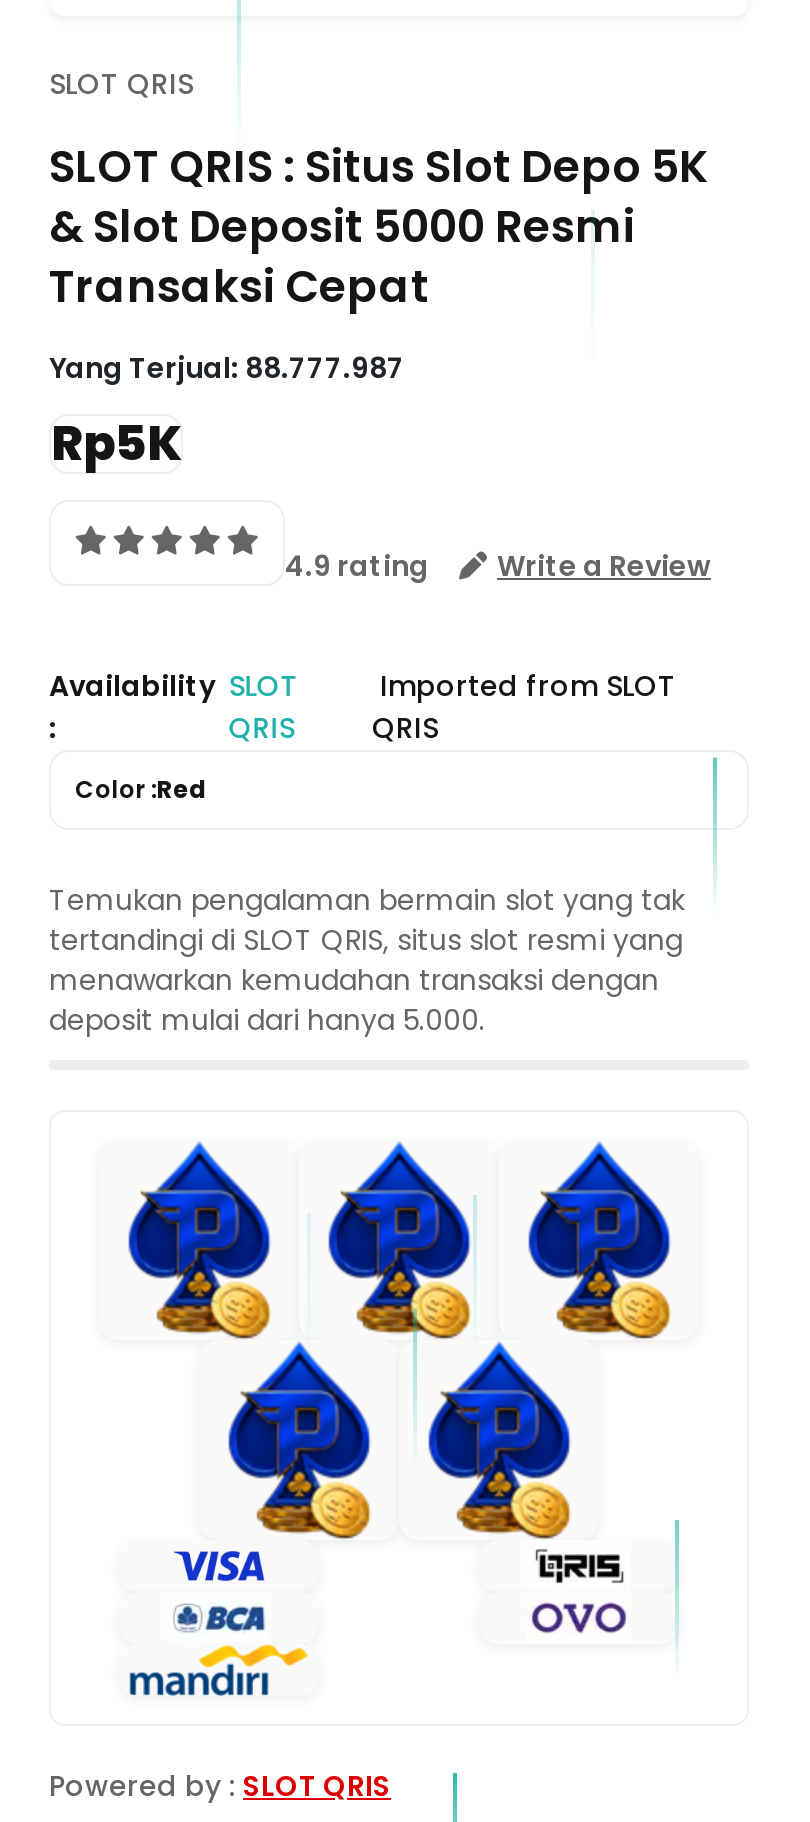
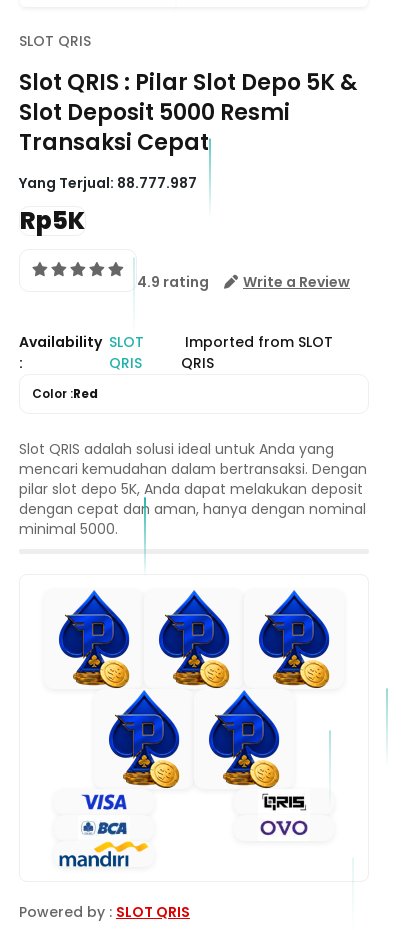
- SLOT QRIS : Situs Slot Depo 5K
- & Slot Deposit 5000 Resmi
+ Slot QRIS : Pilar Slot Depo 5K &
+ Slot Deposit 5000 Resmi

- Temukan pengalaman bermain slot yang tak
- tertandingi di SLOT QRIS, situs slot resmi yang
- menawarkan kemudahan transaksi dengan
- deposit mulai dari hanya 5.000.
+ Slot QRIS adalah solusi ideal untuk Anda yang
+ mencari kemudahan dalam bertransaksi. Dengan
+ pilar slot depo 5K, Anda dapat melakukan deposit
+ dengan cepat dan aman, hanya dengan nominal
+ minimal 5000.
